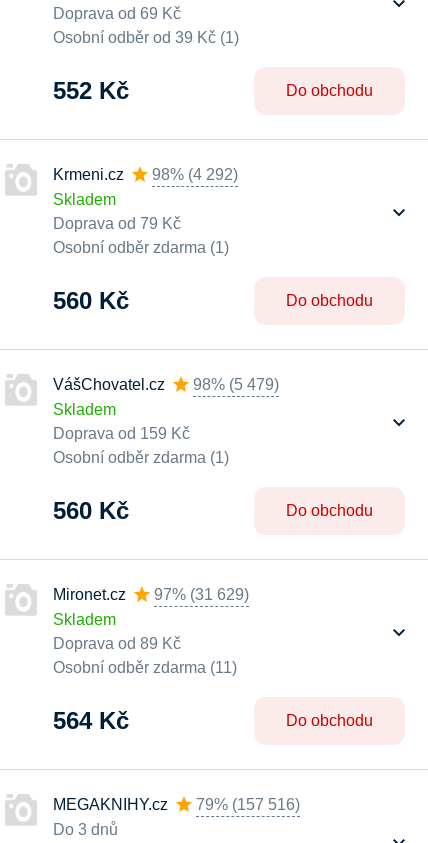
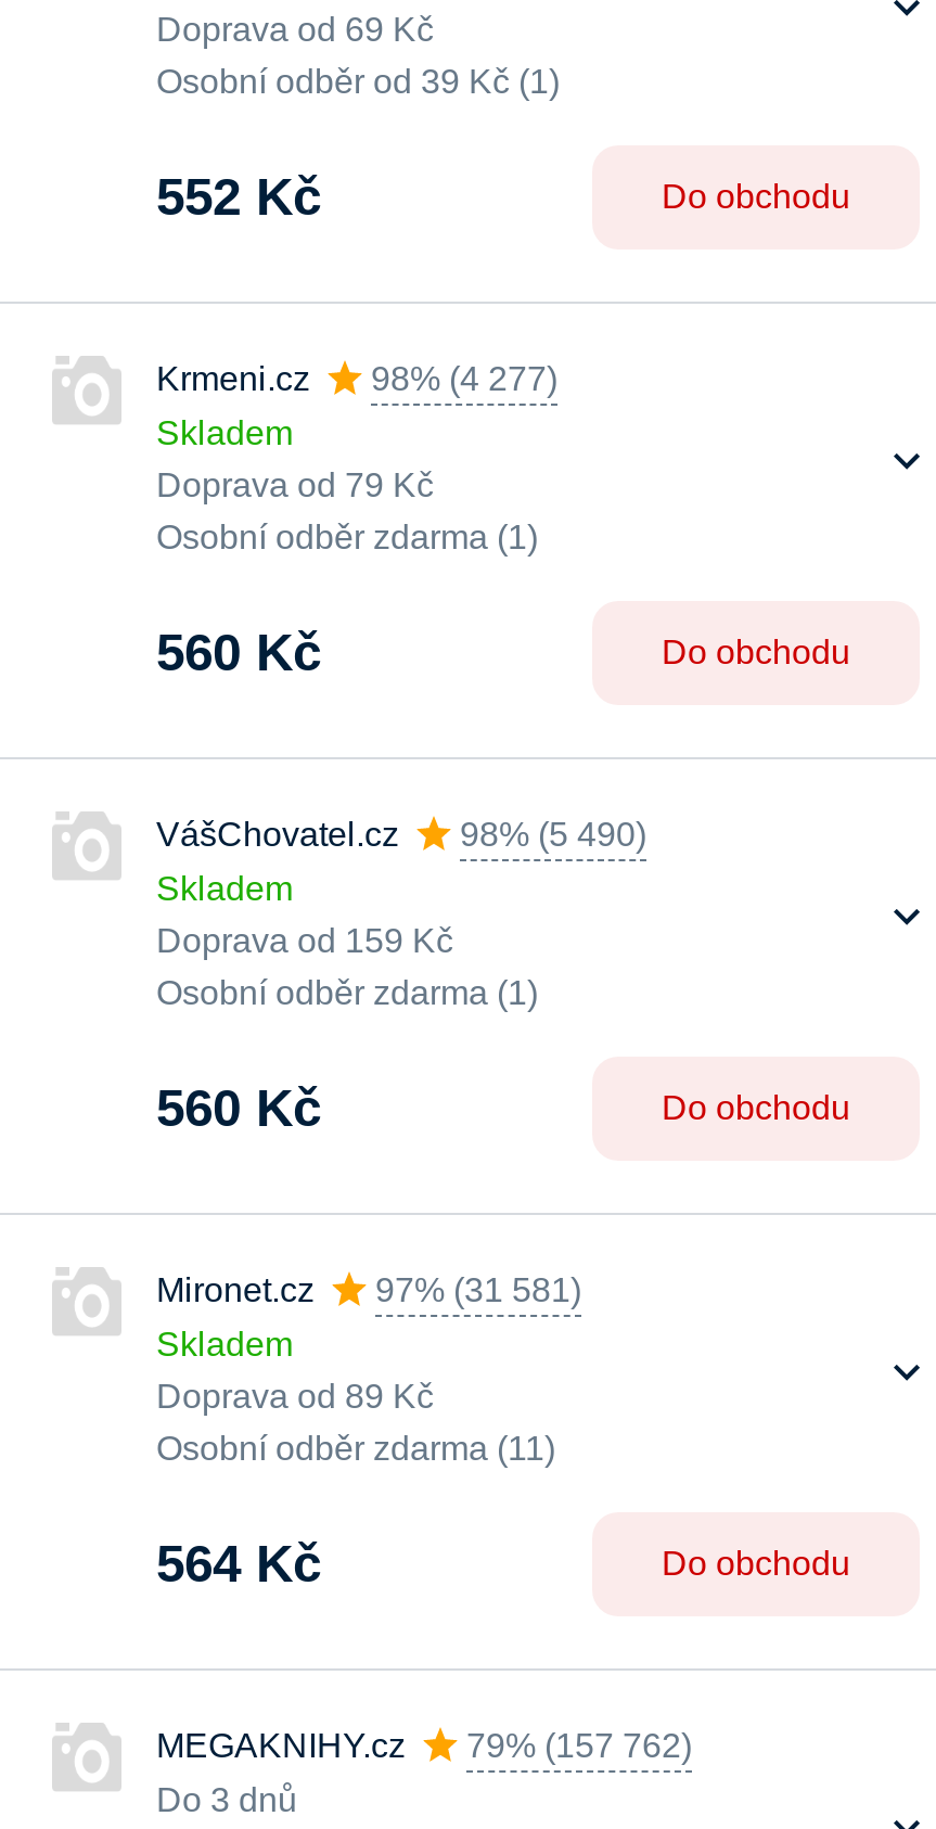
- Krmeni.cz 98% (4 292)
+ Krmeni.cz 98% (4 277)

- VášChovatel.cz 98% (5 479)
+ VášChovatel.cz 98% (5 490)

- Mironet.cz 97% (31 629)
+ Mironet.cz 97% (31 581)

- MEGAKNIHY.cz 79% (157 516)
+ MEGAKNIHY.cz 79% (157 762)
